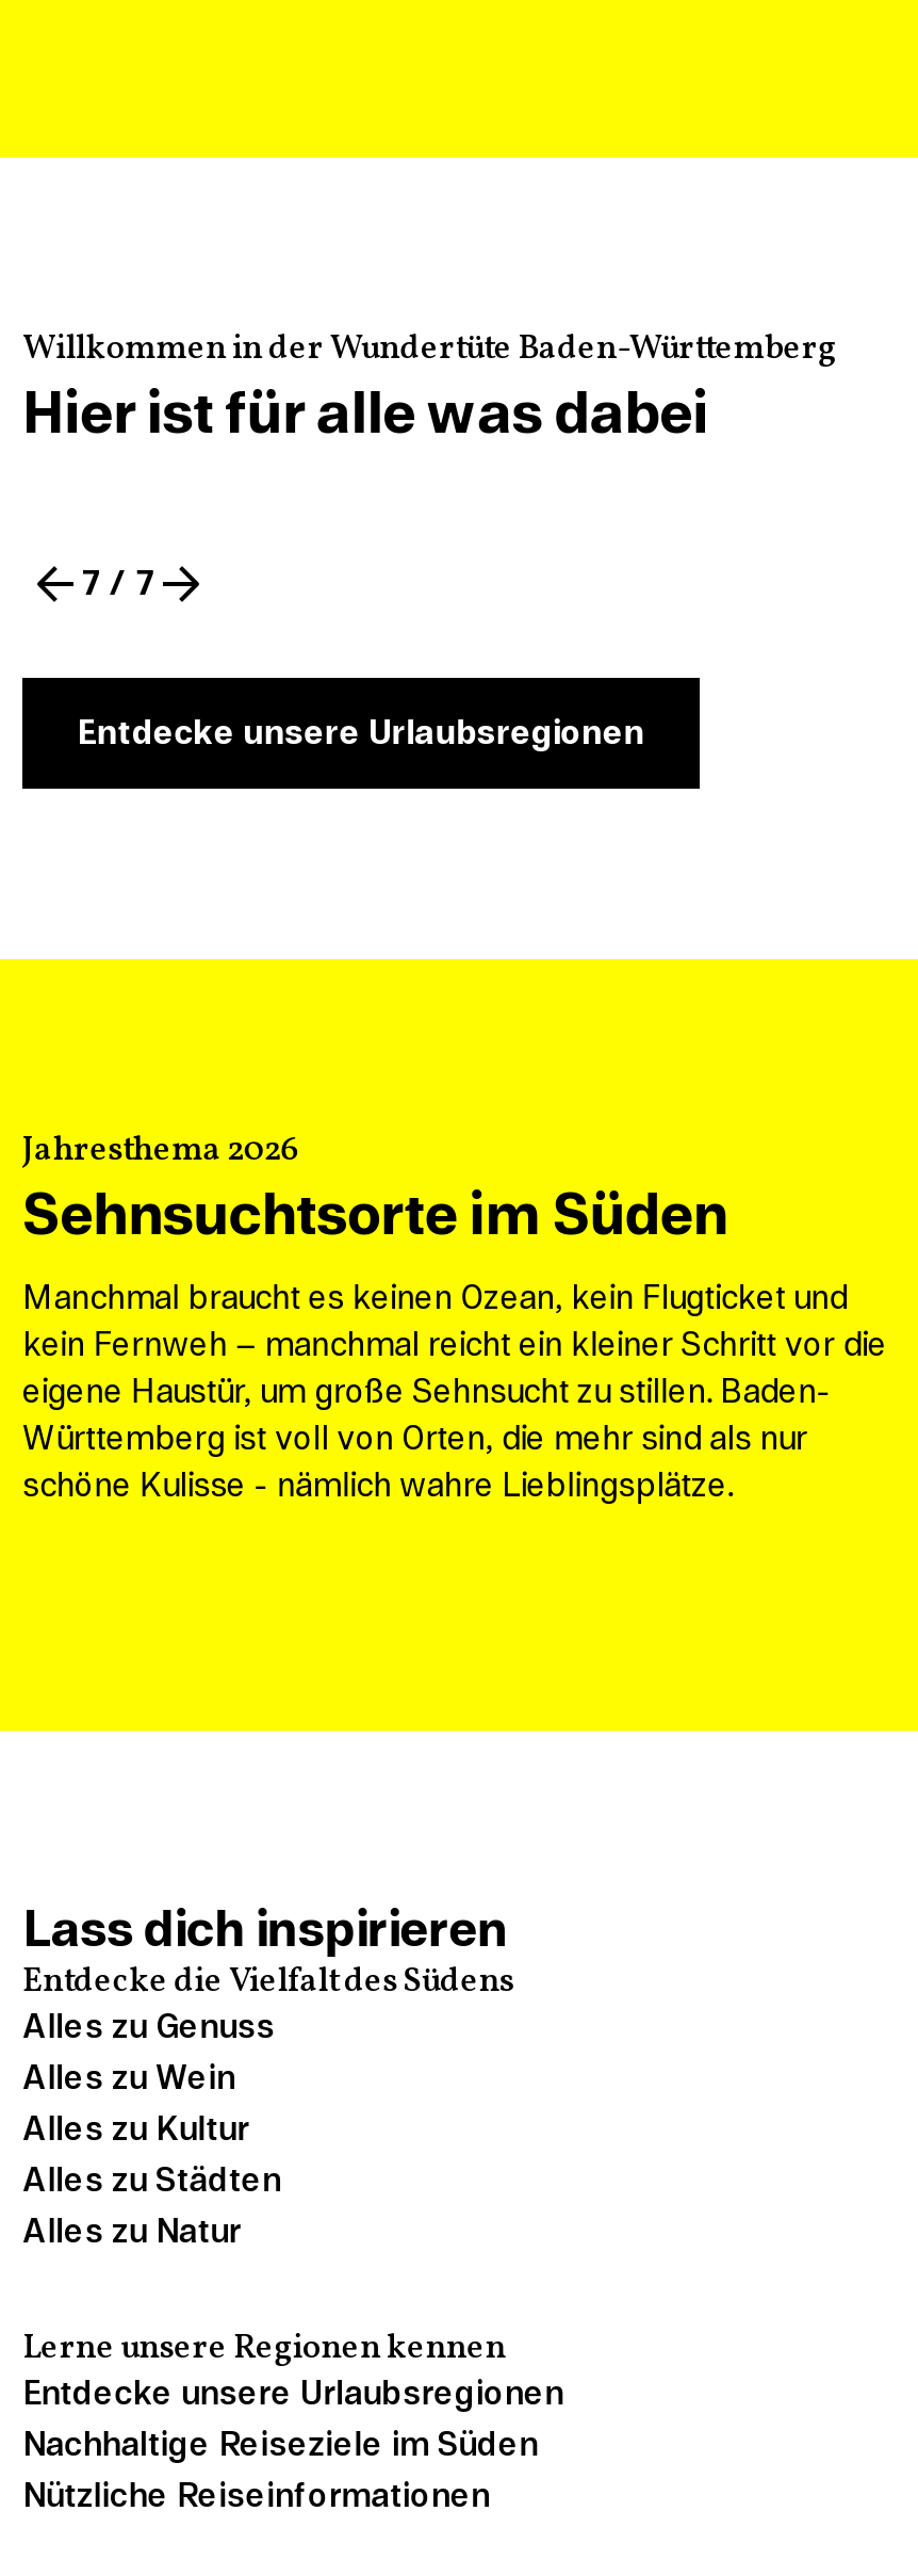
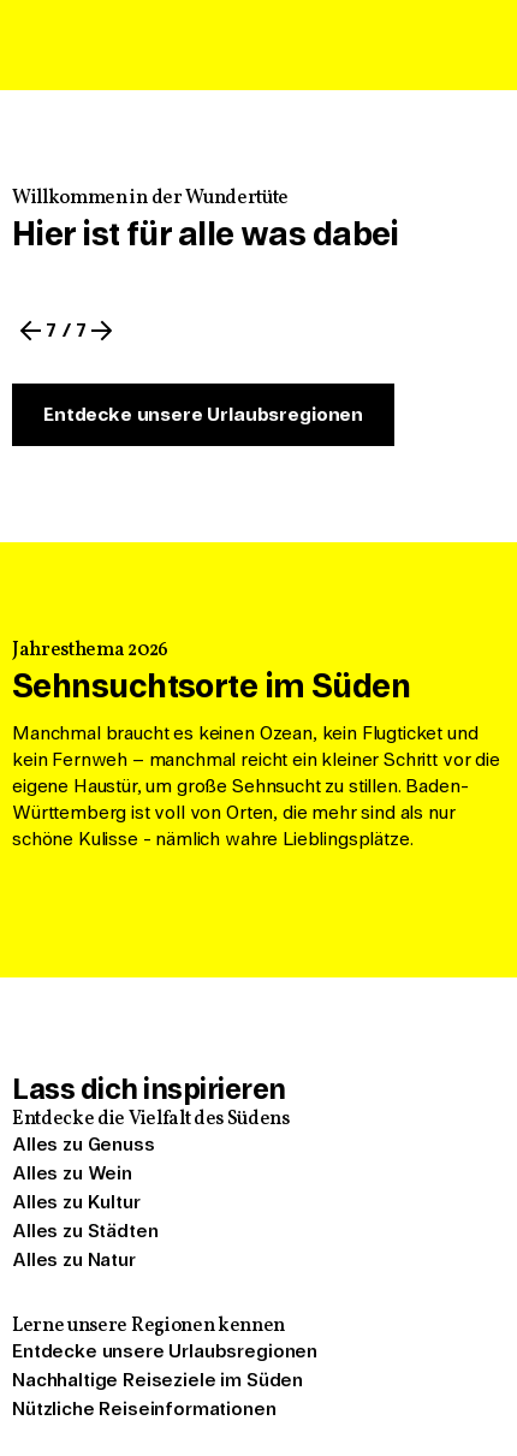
- Willkommen in der Wundertüte Baden-Württemberg
+ Willkommen in der Wundertüte
